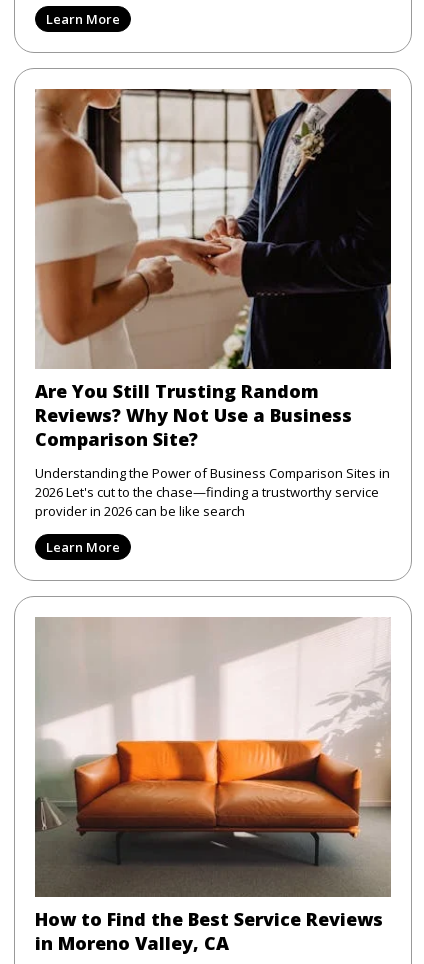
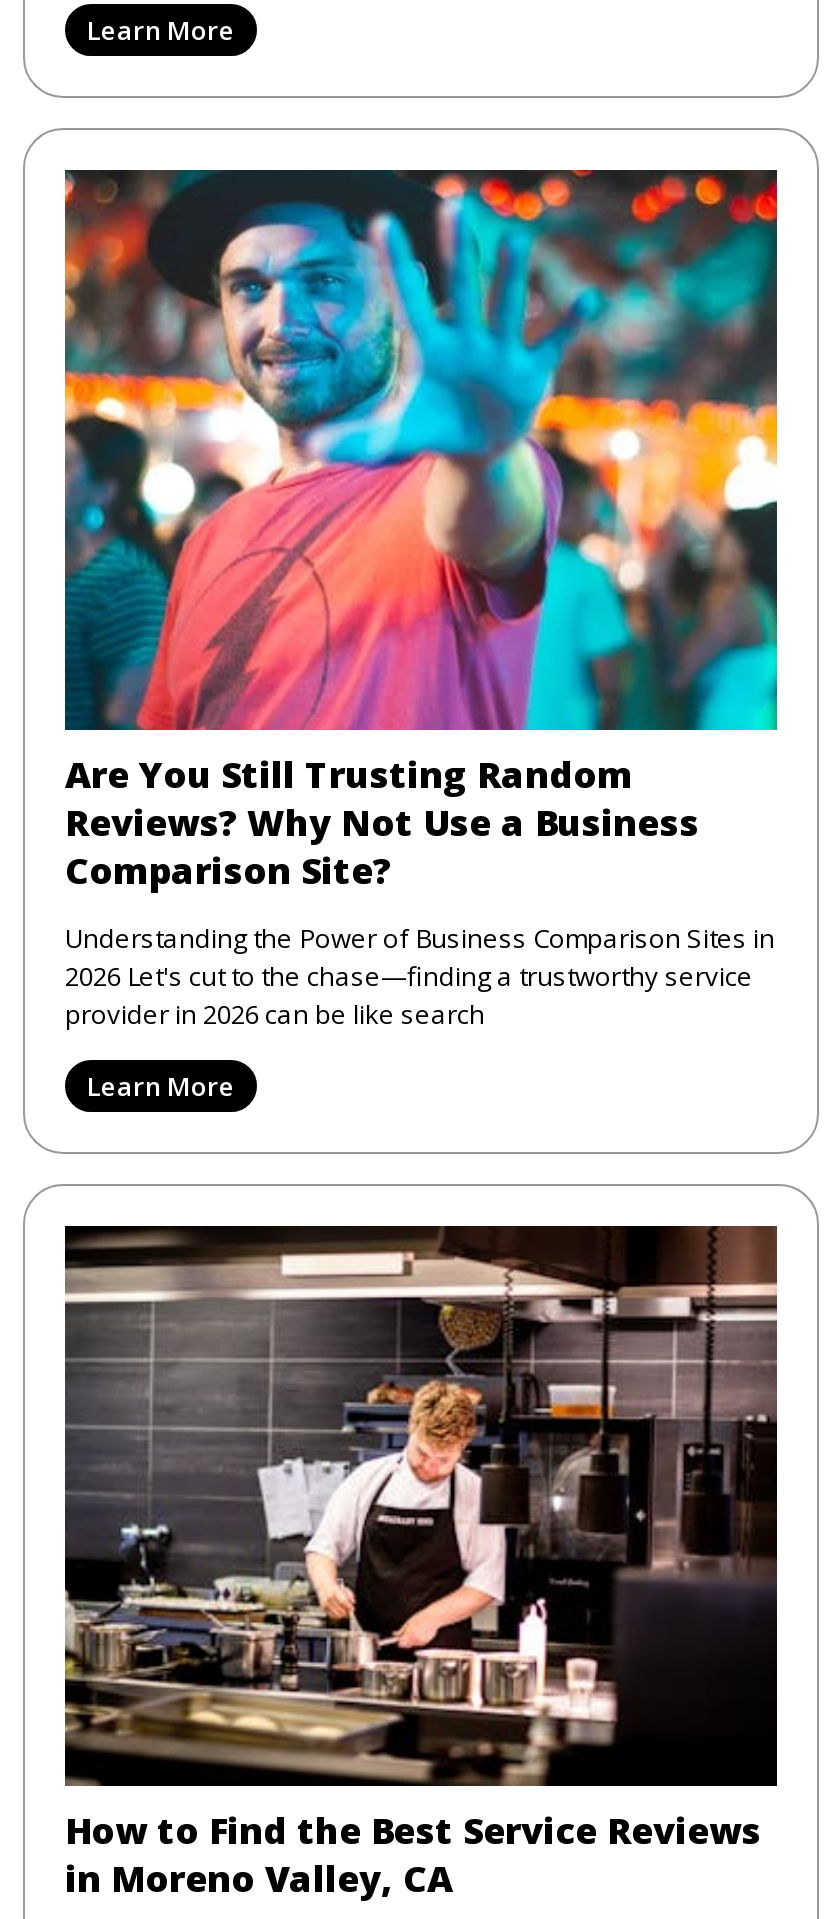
- [image]
+ [image]

- [image]
+ [image]
